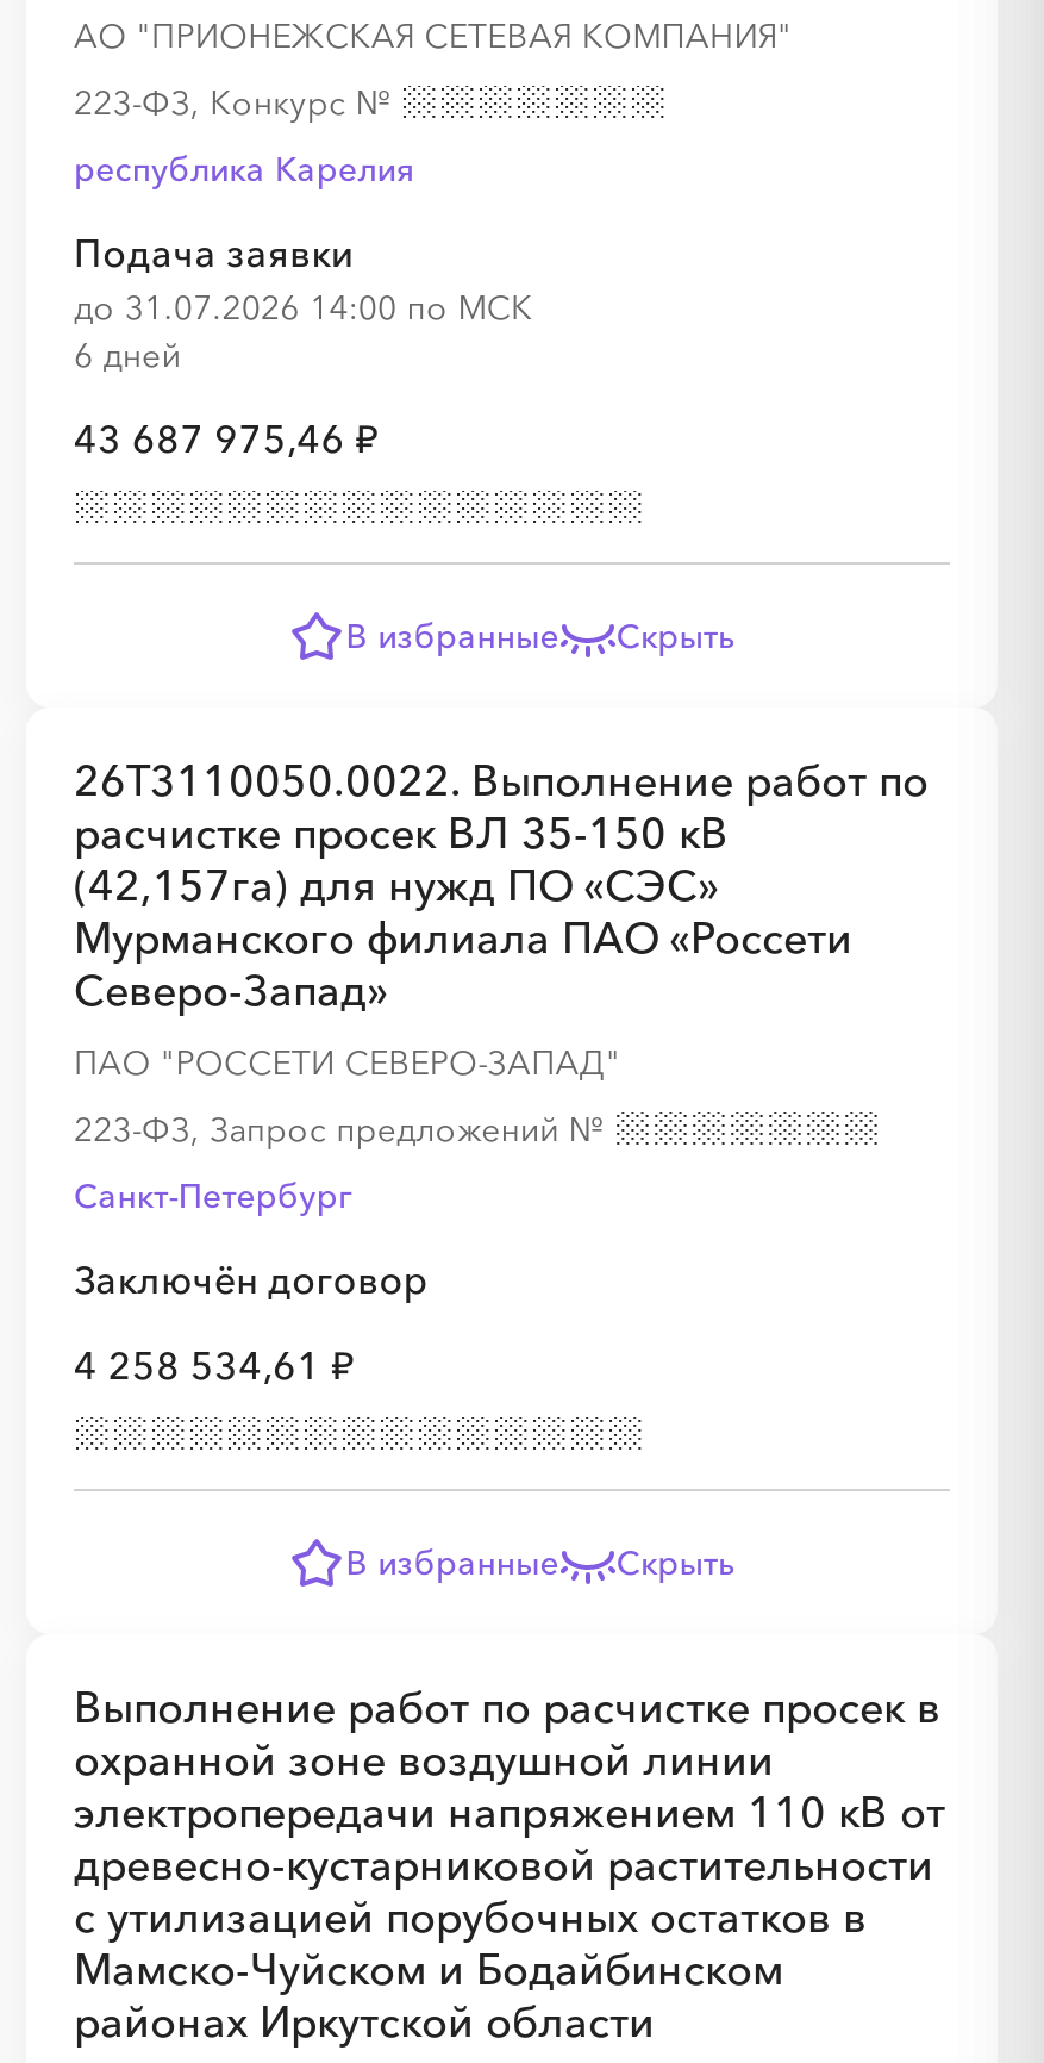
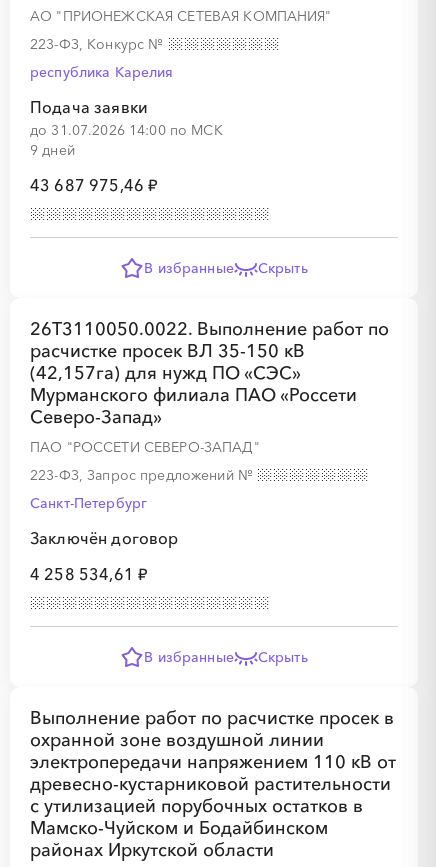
- 6 дней
+ 9 дней
